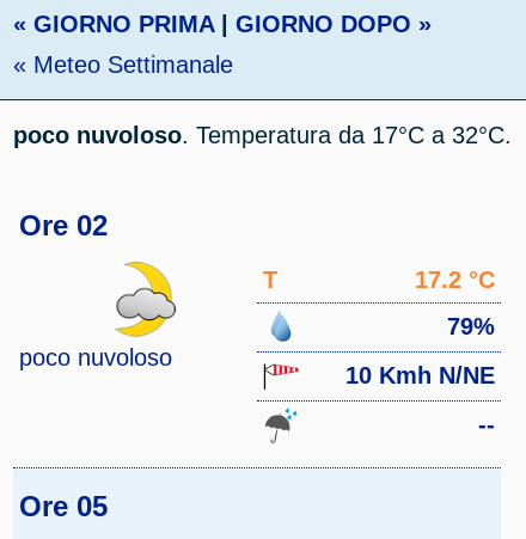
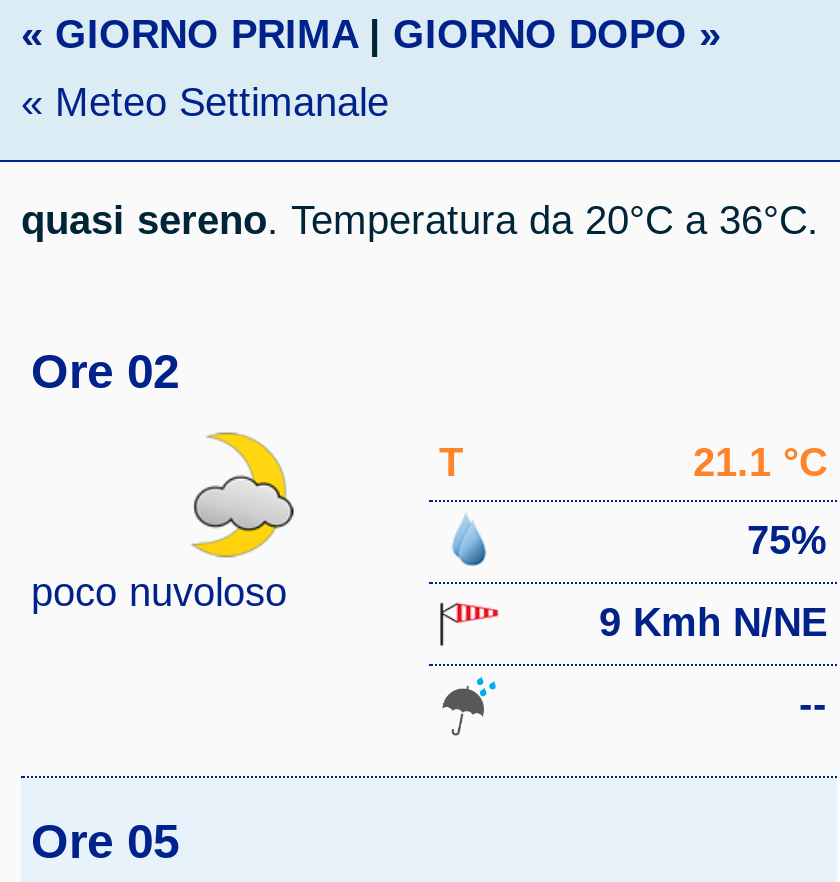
- poco nuvoloso. Temperatura da 17°C a 32°C.
+ quasi sereno. Temperatura da 20°C a 36°C.

- 17.2 °C
+ 21.1 °C

- 79%
+ 75%

- 10 Kmh N/NE
+ 9 Kmh N/NE
